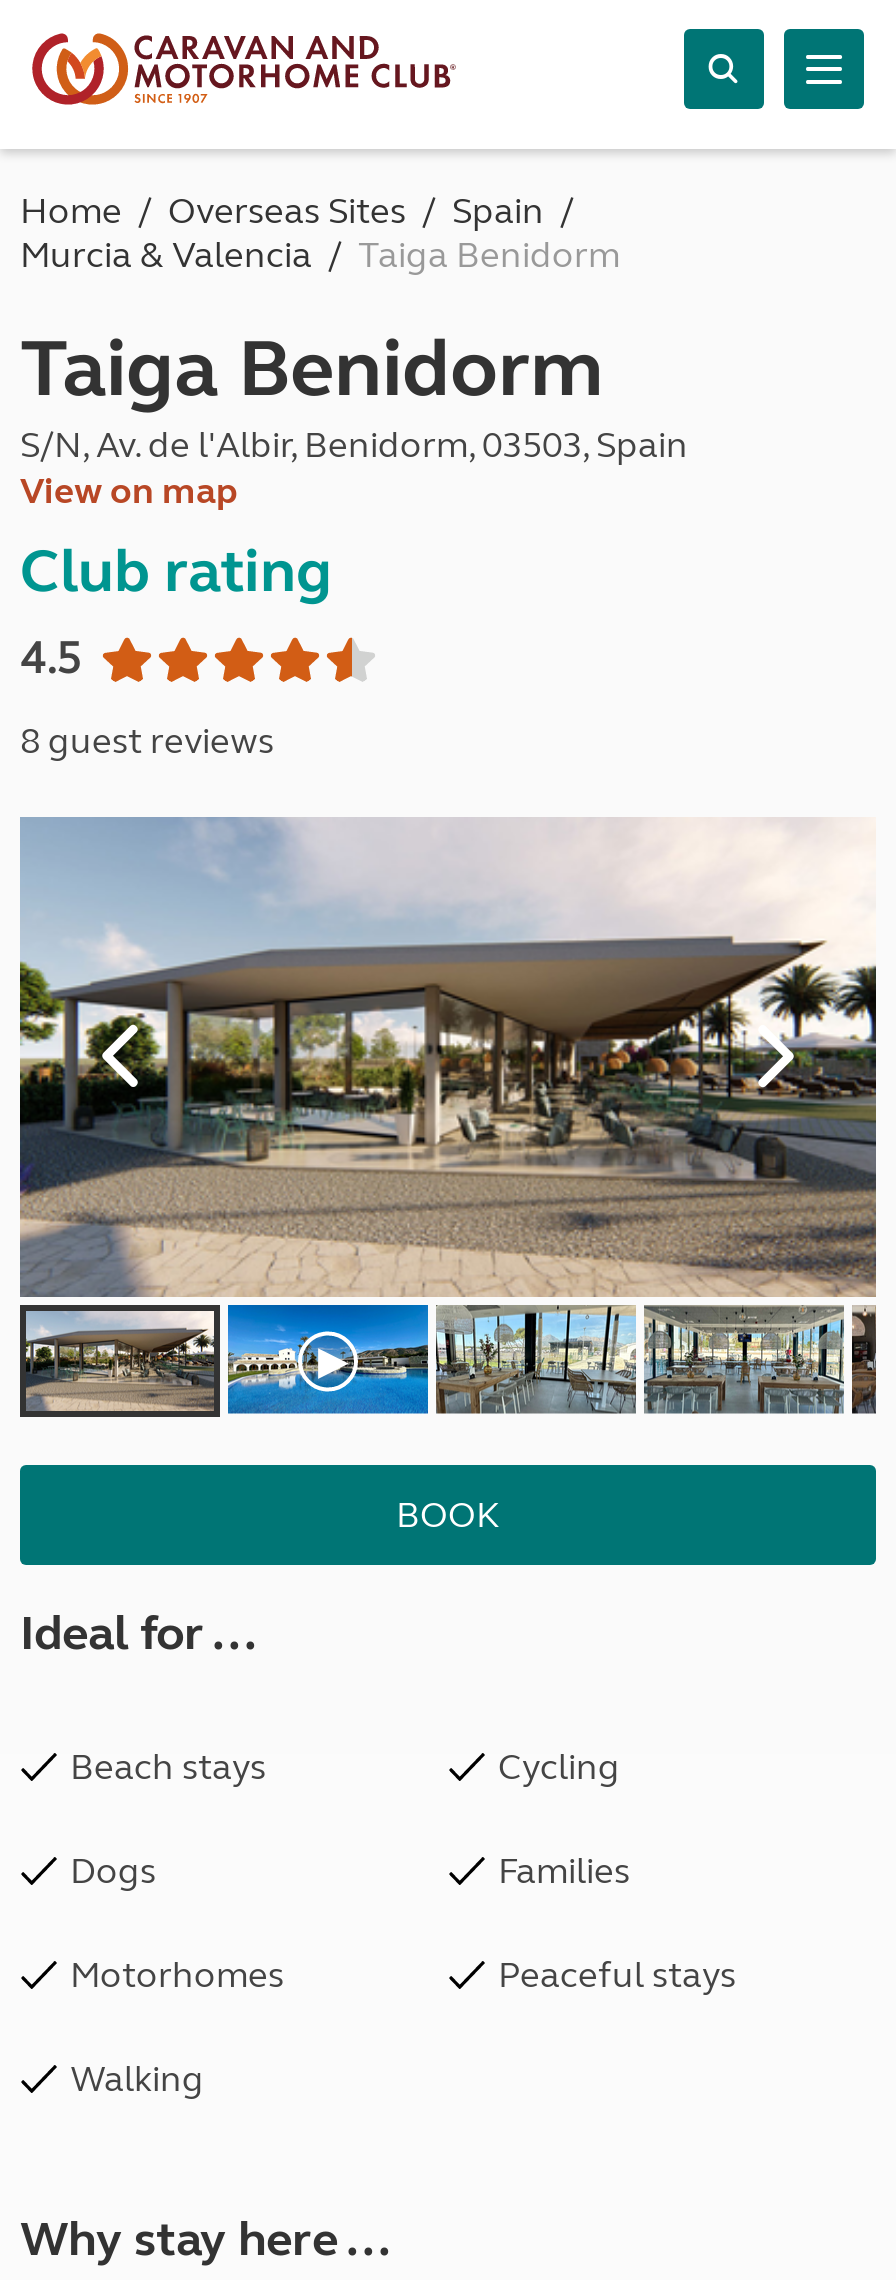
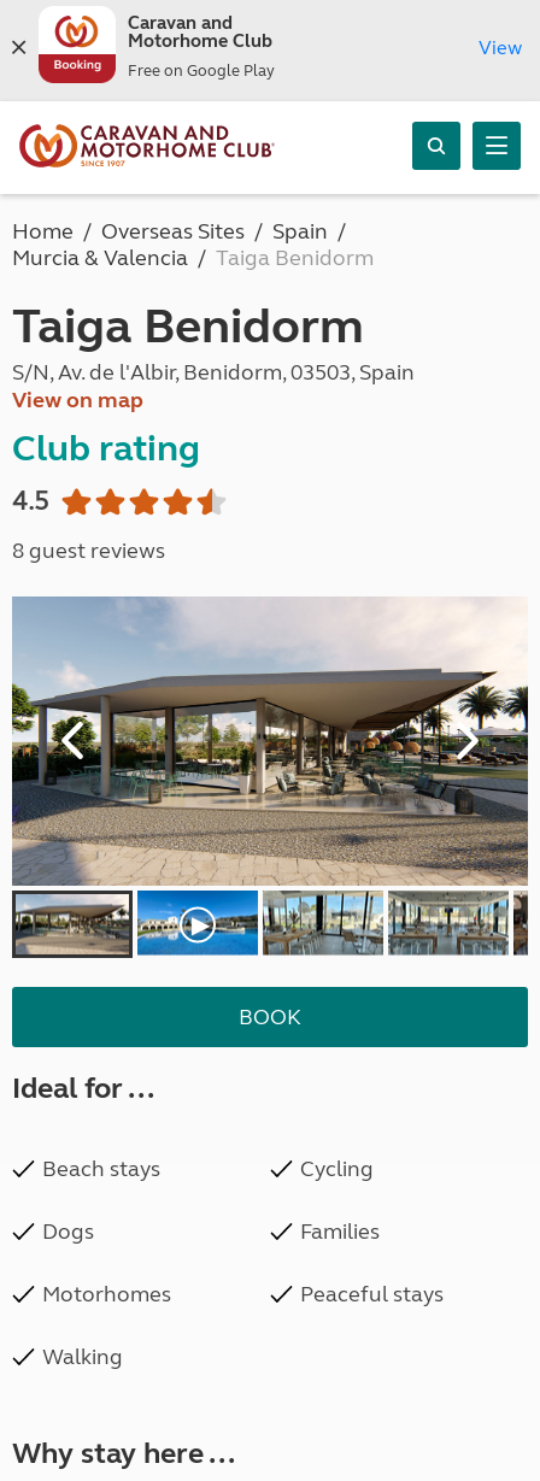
+ [image]
+ Caravan and
+ Motorhome Club
+ Free on Google Play

+ View
